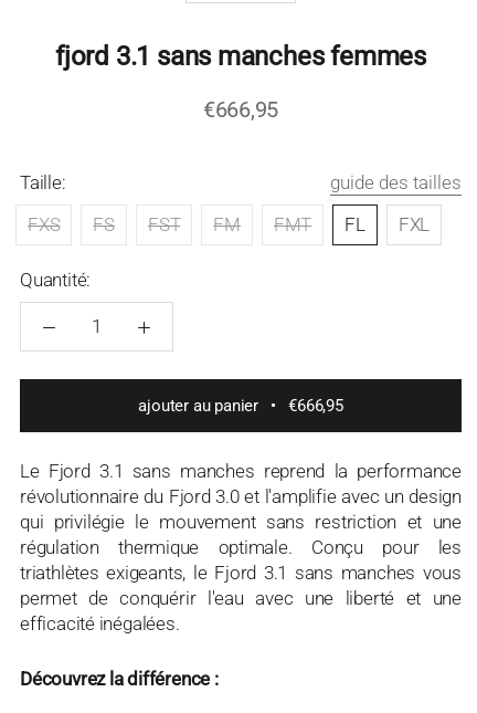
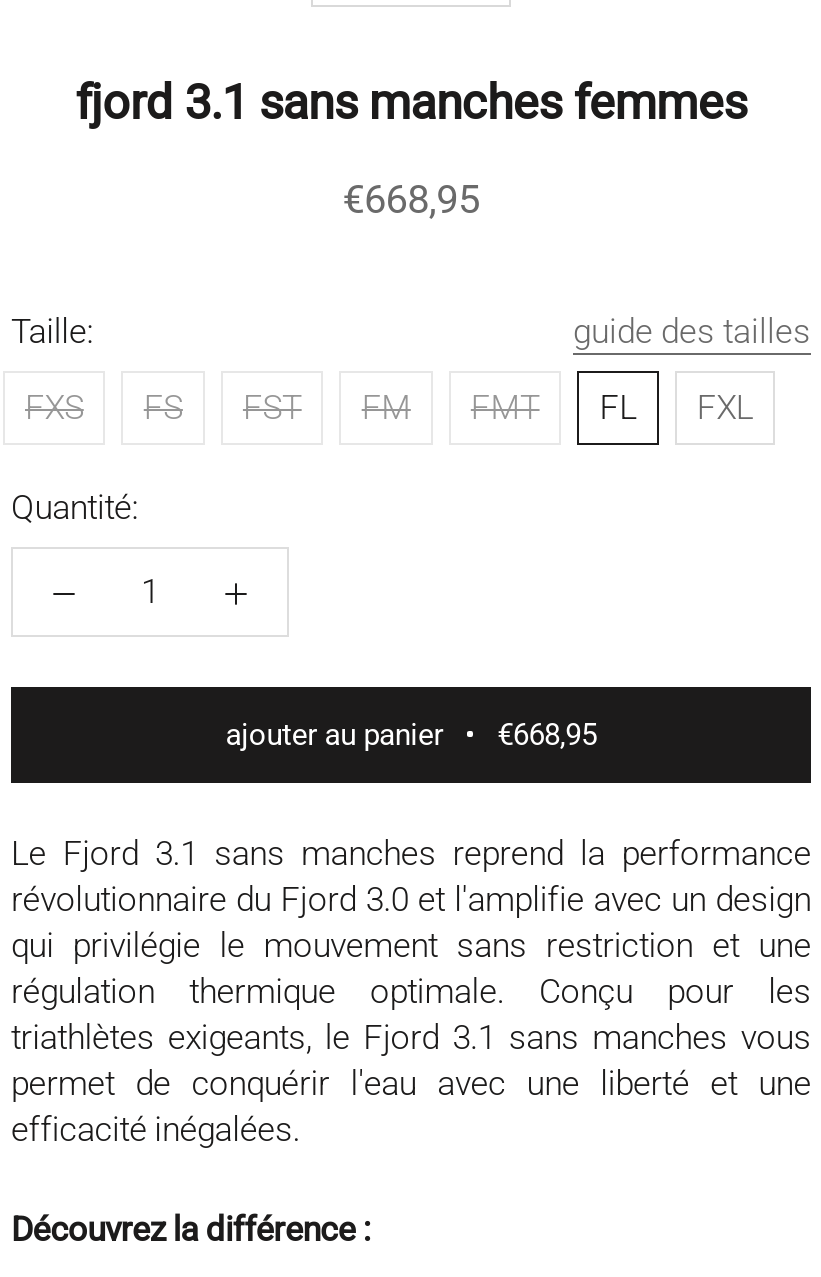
- €666,95
+ €668,95

- ajouter au panier €666,95
+ ajouter au panier €668,95
